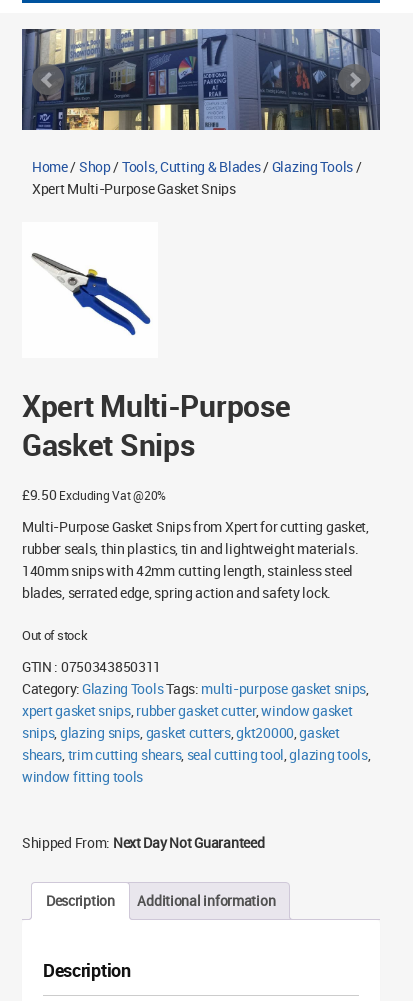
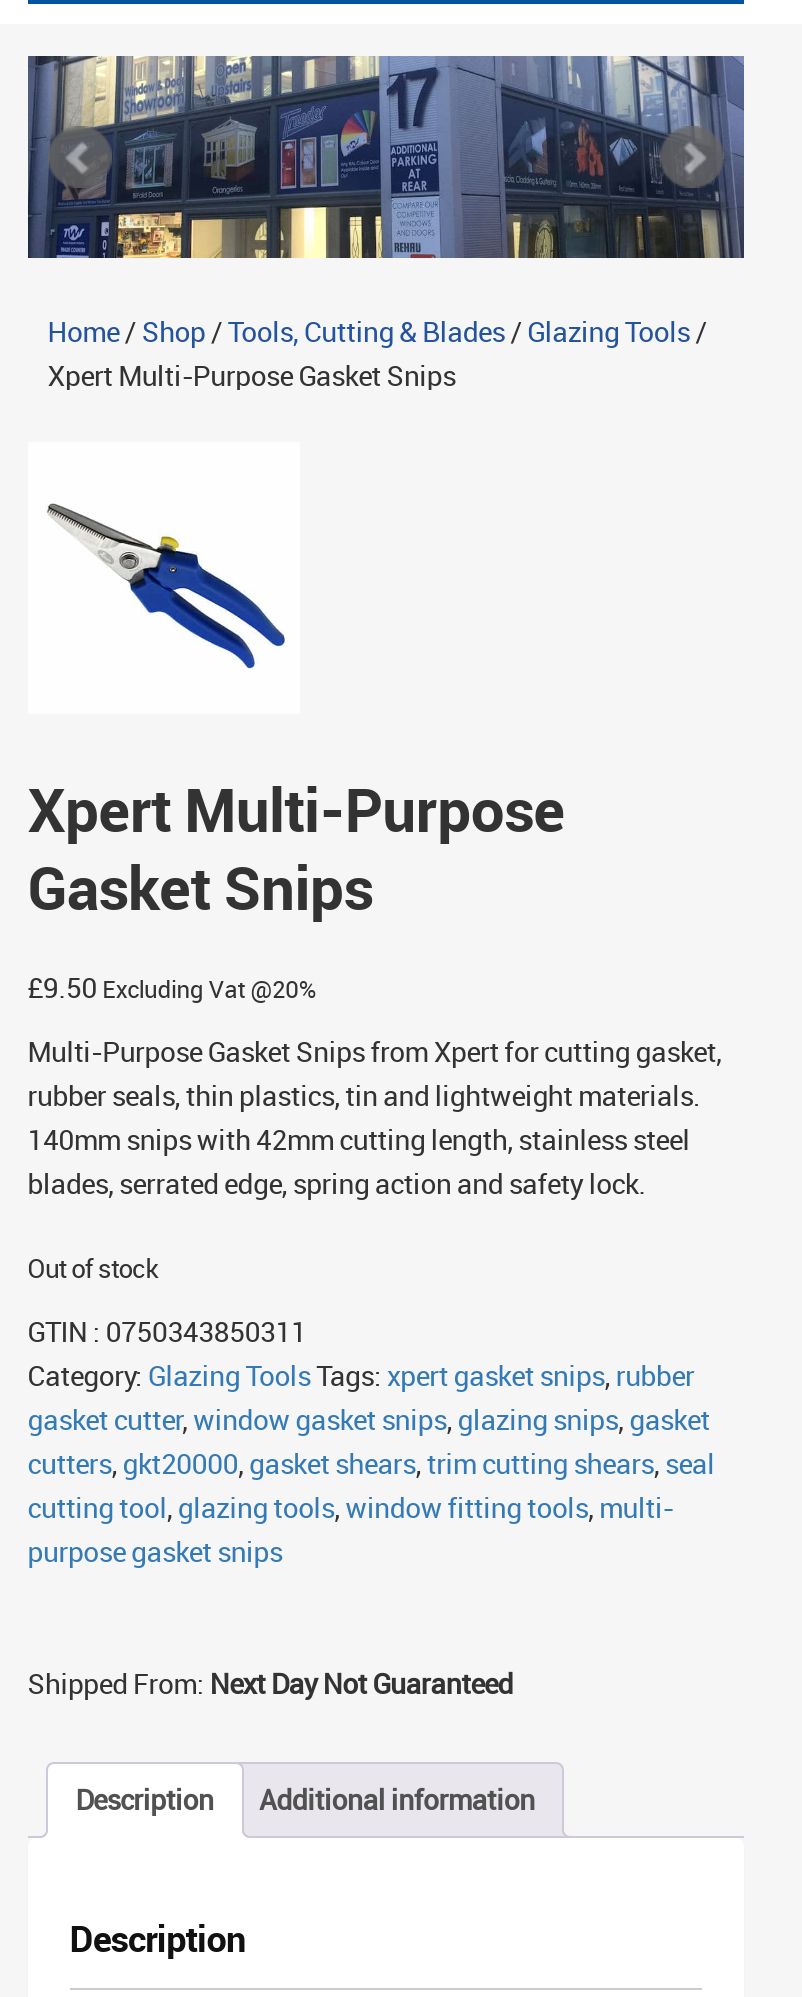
- Category: Glazing Tools Tags: multi-purpose gasket snips,
- xpert gasket snips, rubber gasket cutter,window gasket
- snips, glazing snips, gasket cutters, gkt20000, gasket
- shears, trim cutting shears, seal cutting tool, glazing tools,
- window fitting tools
+ Category: Glazing Tools Tags: xpert gasket snips, rubber
+ gasket cutter, window gasket snips, glazing snips, gasket
+ cutters, gkt20000, gasket shears, trim cutting shears, seal
+ cutting tool, glazing tools, window fitting tools, multi-
+ purpose gasket snips
